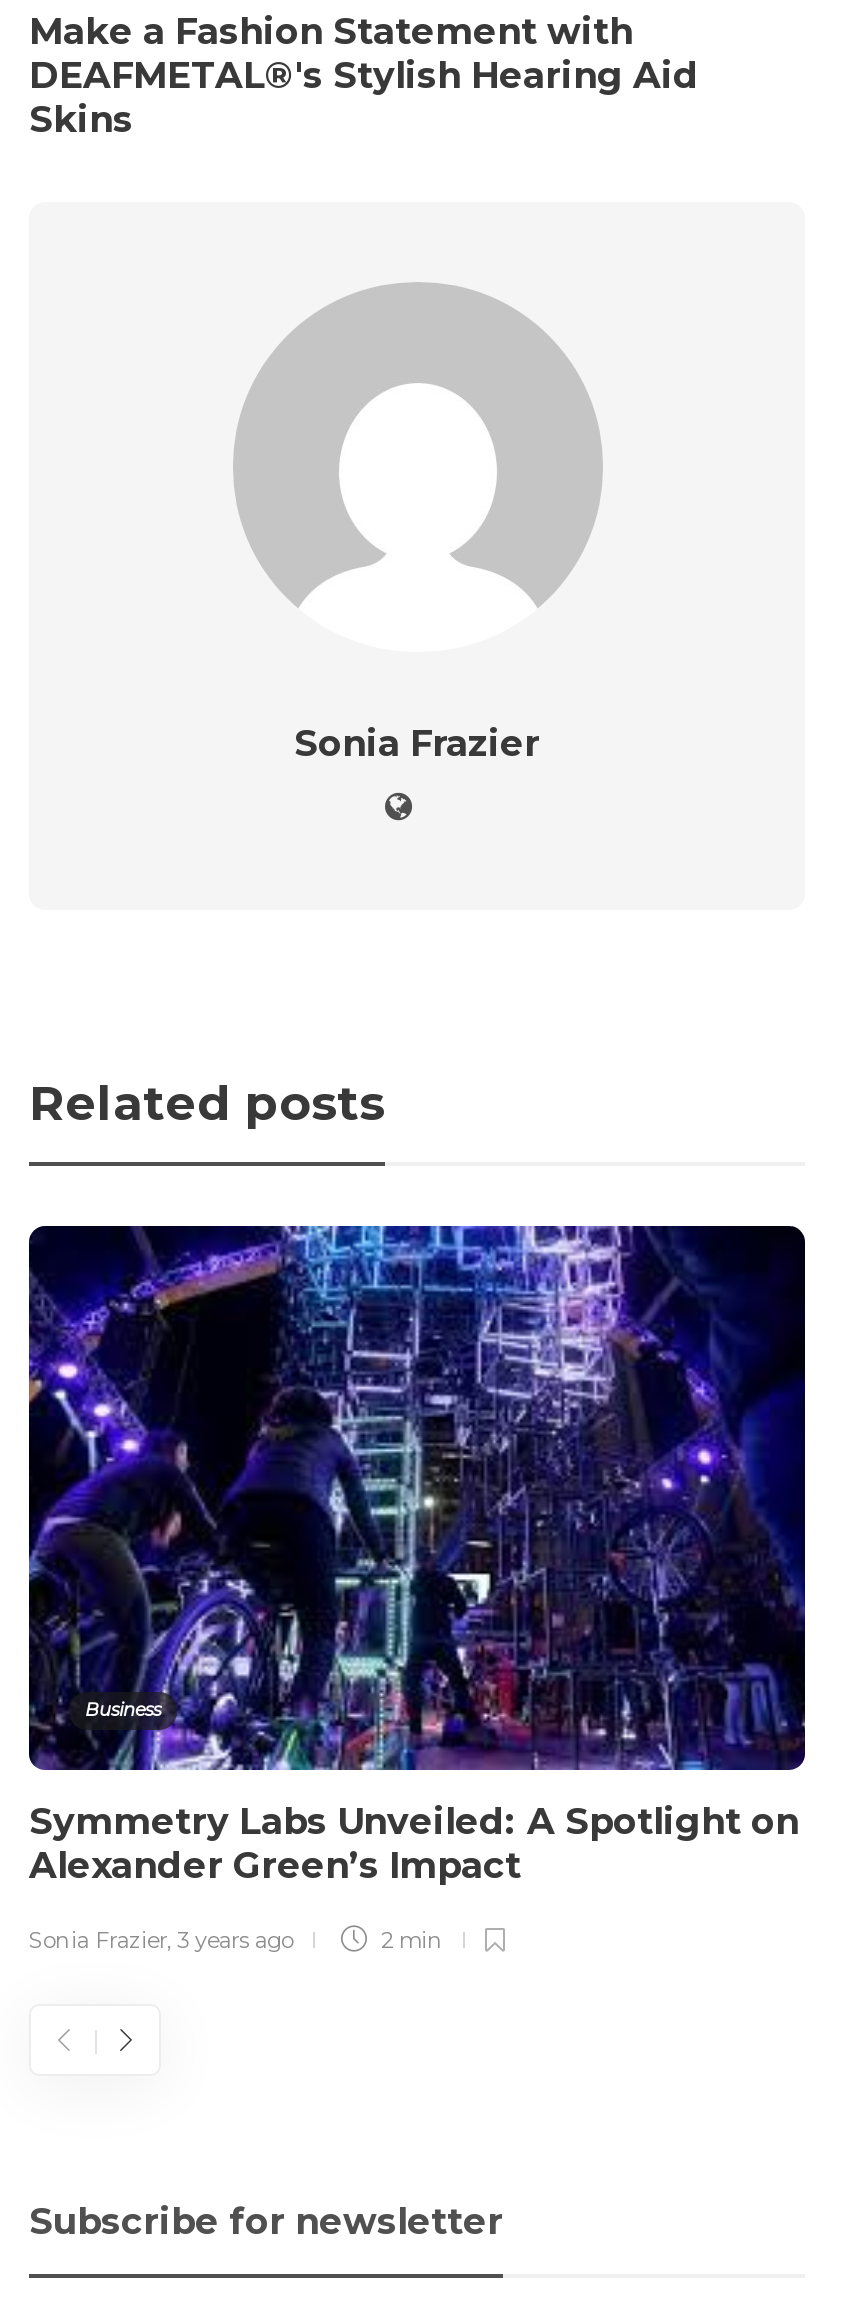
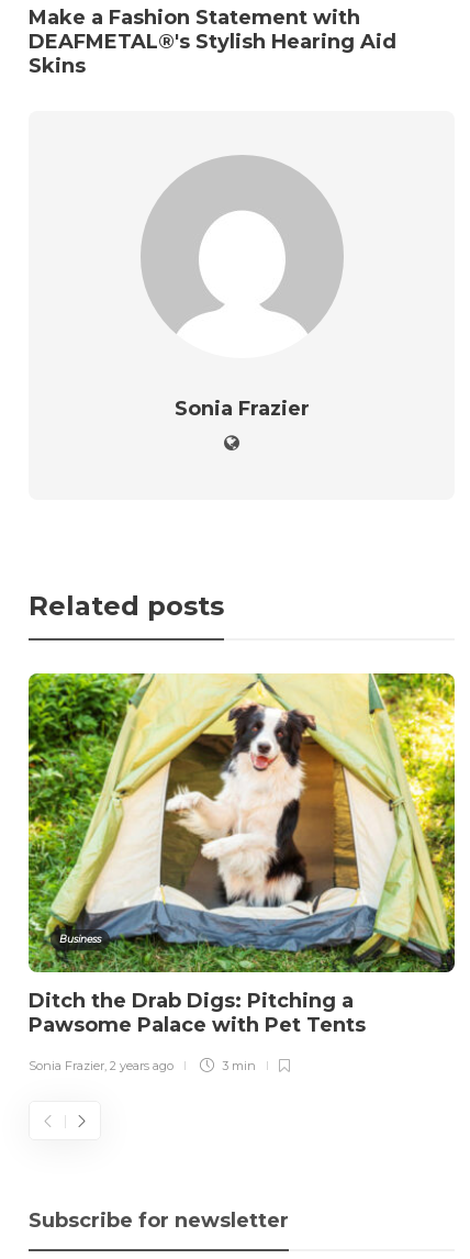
- [image]
- Symmetry Labs Unveiled: A Spotlight on
- Alexander Green’s Impact
+ [image]
+ Ditch the Drab Digs: Pitching a
+ Pawsome Palace with Pet Tents

- Sonia Frazier, 3 years ago
- 2 min
+ Sonia Frazier, 2 years ago
+ 3 min
